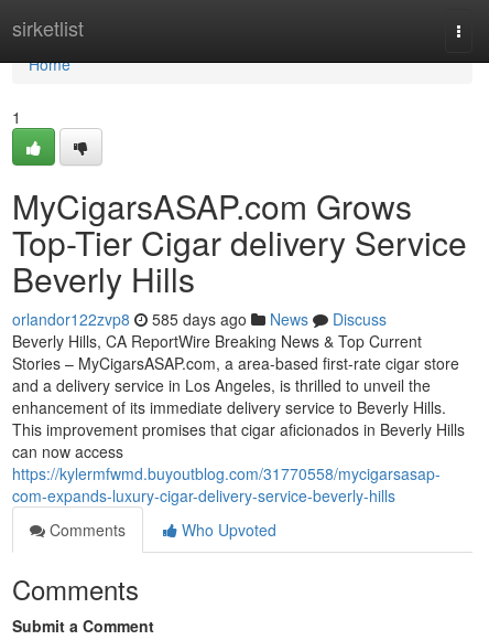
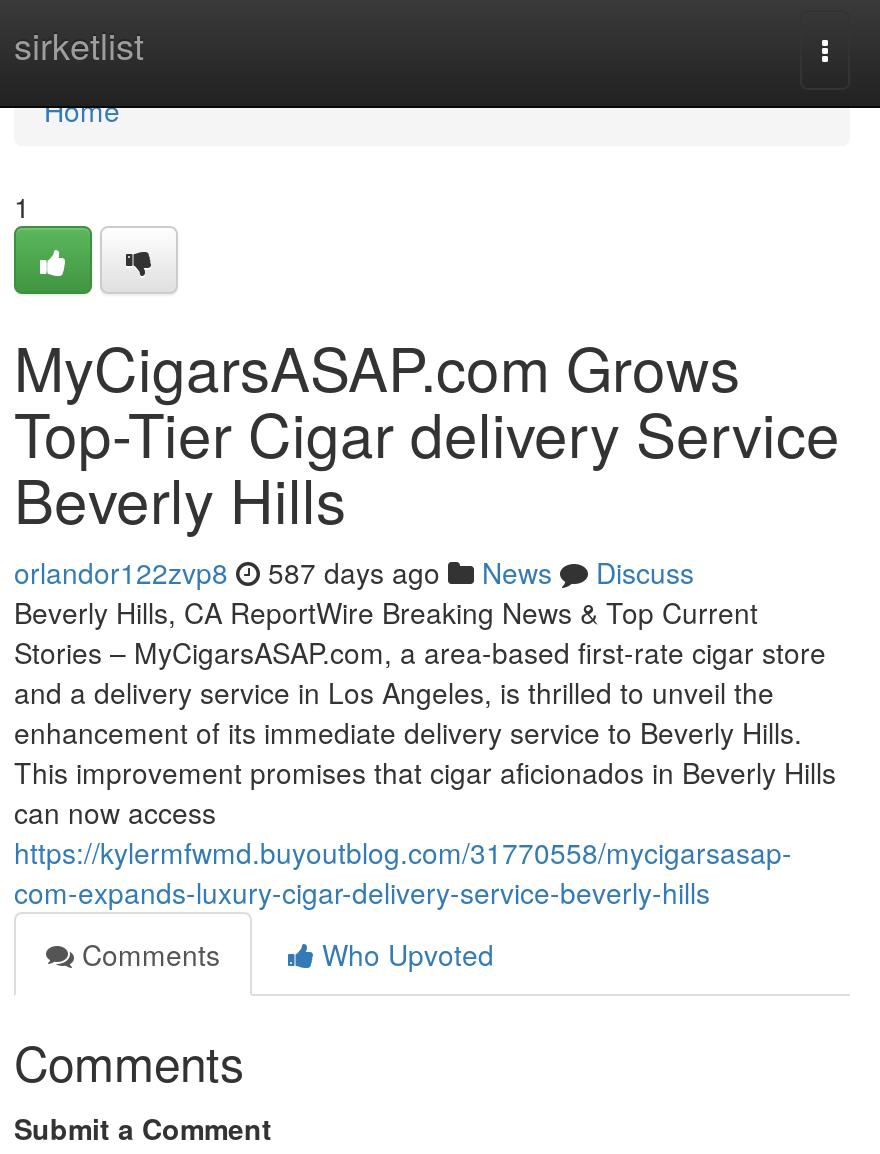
- orlandor122zvp8 585 days ago News Discuss
+ orlandor122zvp8 587 days ago News Discuss
